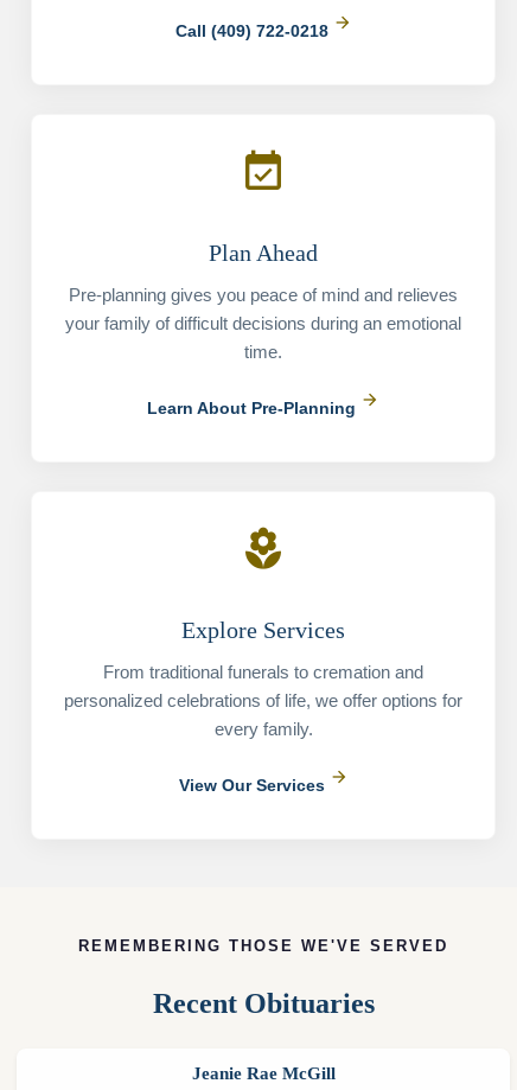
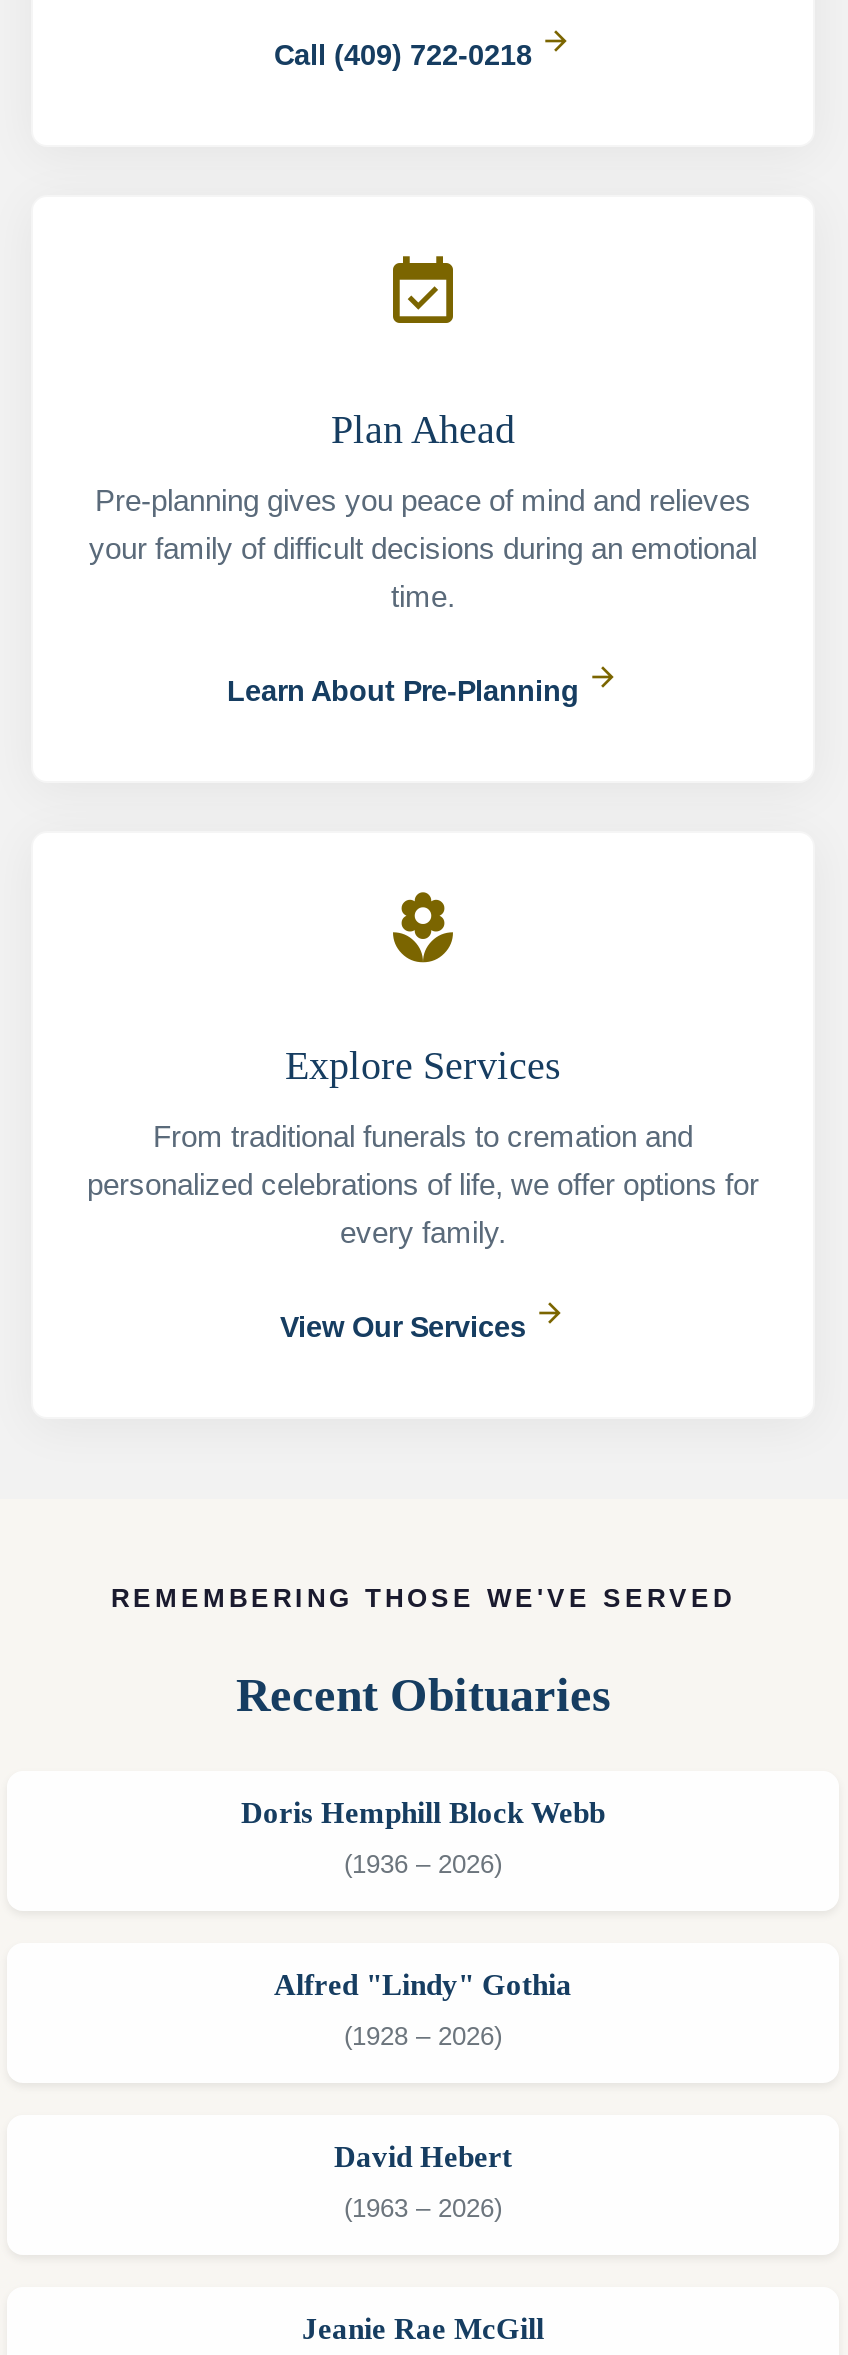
+ Doris Hemphill Block Webb
+ (1936 – 2026)

+ Alfred "Lindy" Gothia
+ (1928 – 2026)

+ David Hebert
+ (1963 – 2026)
